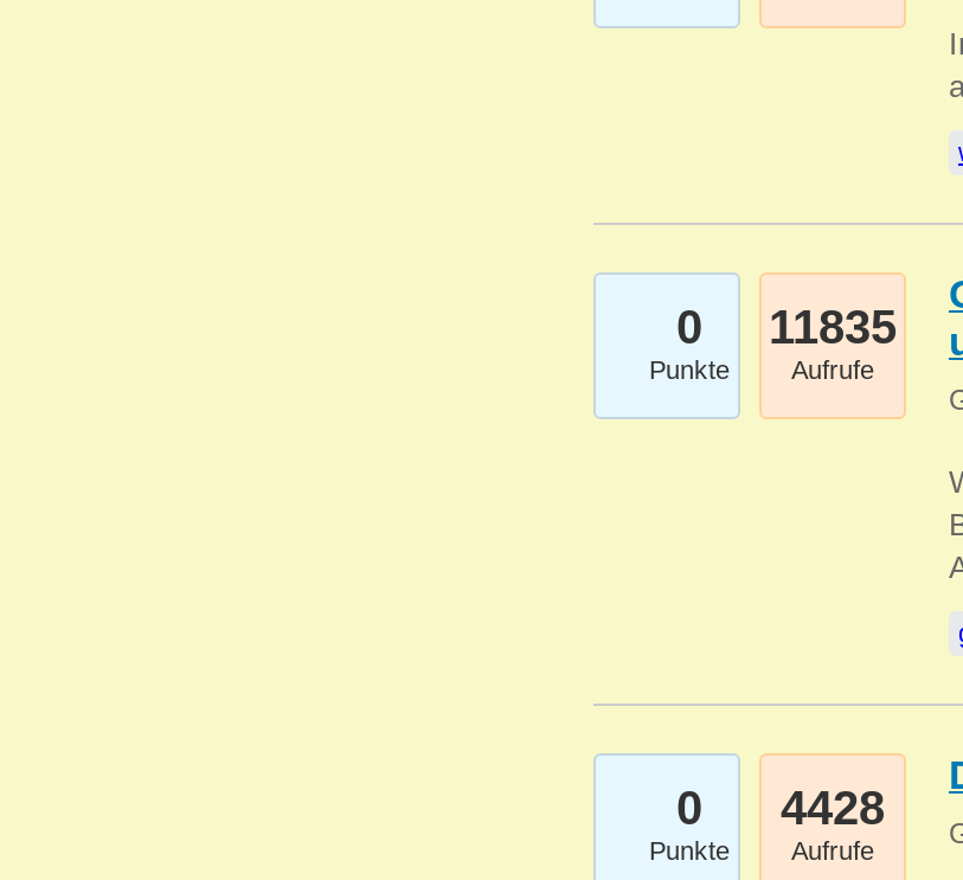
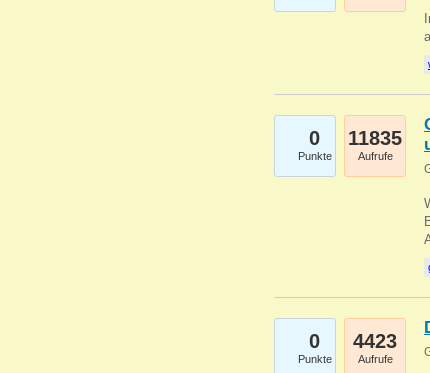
- 4428
+ 4423
